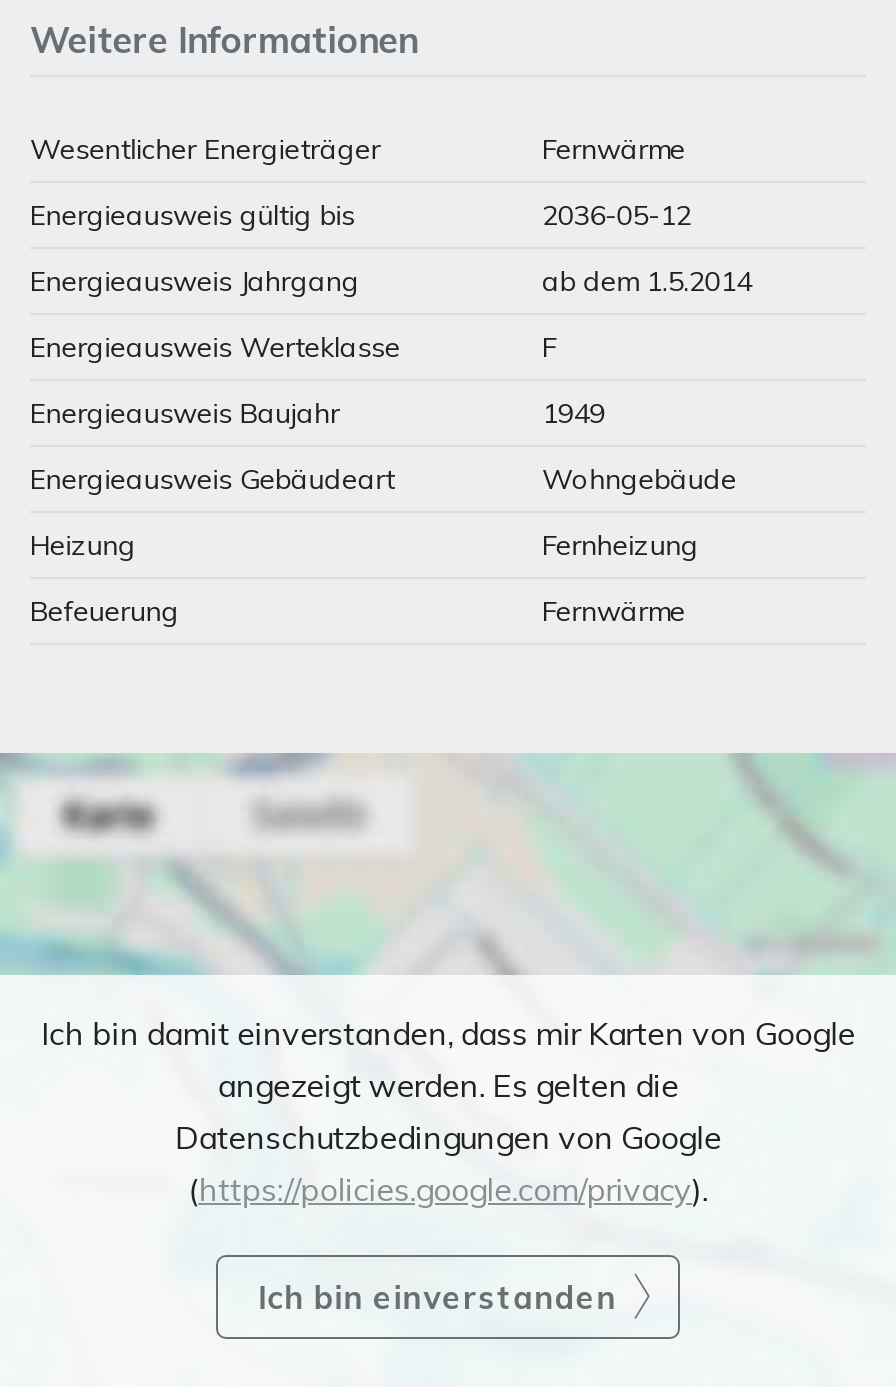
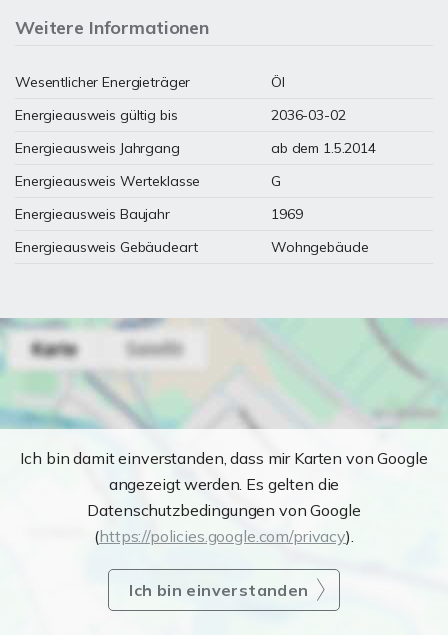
- Fernwärme
+ Öl

- 2036-05-12
+ 2036-03-02

- F
+ G

- 1949
+ 1969

- Heizung
- Fernheizung
- Befeuerung
- Fernwärme
